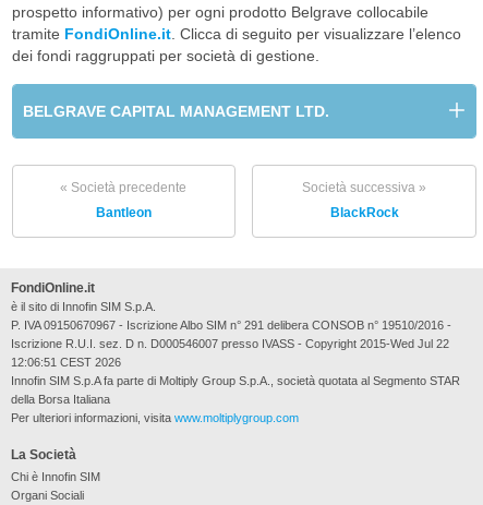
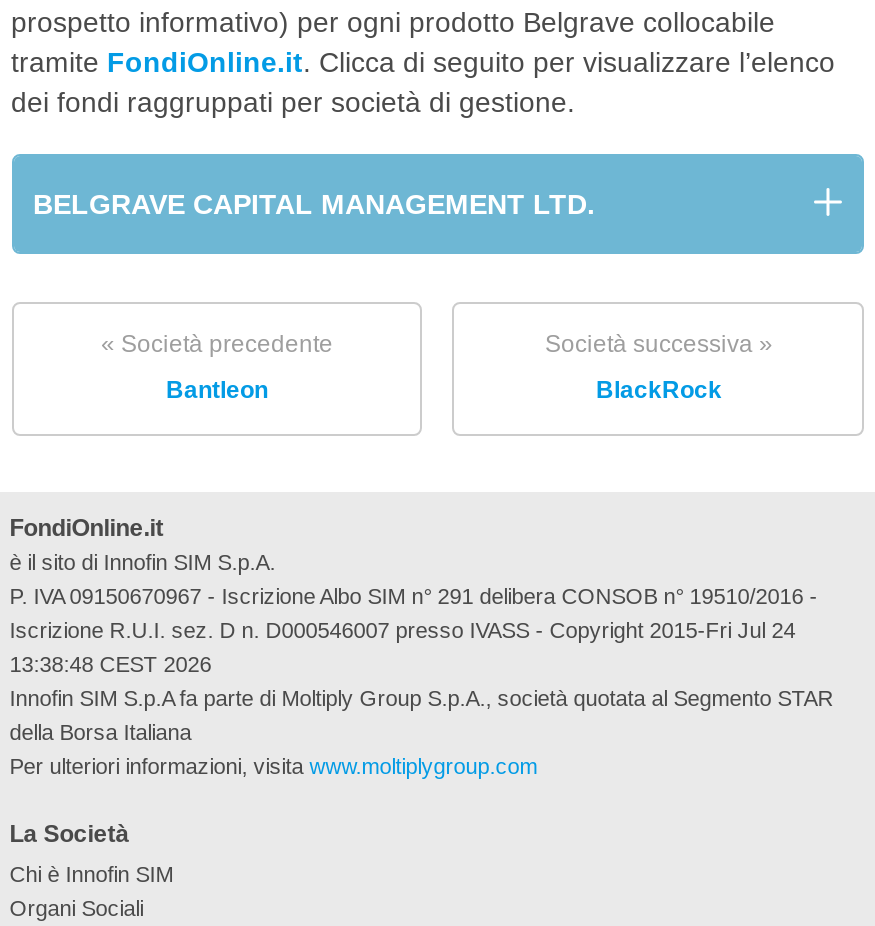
- Iscrizione R.U.I. sez. D n. D000546007 presso IVASS - Copyright 2015-Wed Jul 22
+ Iscrizione R.U.I. sez. D n. D000546007 presso IVASS - Copyright 2015-Fri Jul 24

- 12:06:51 CEST 2026
+ 13:38:48 CEST 2026
